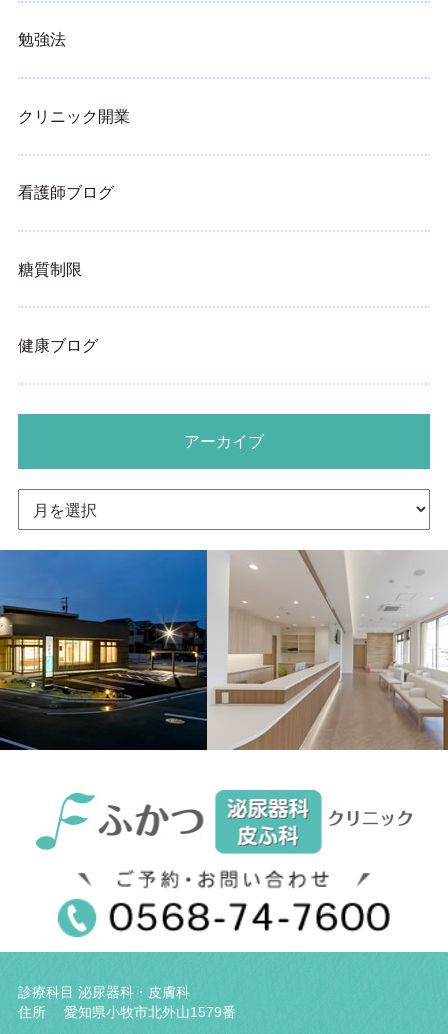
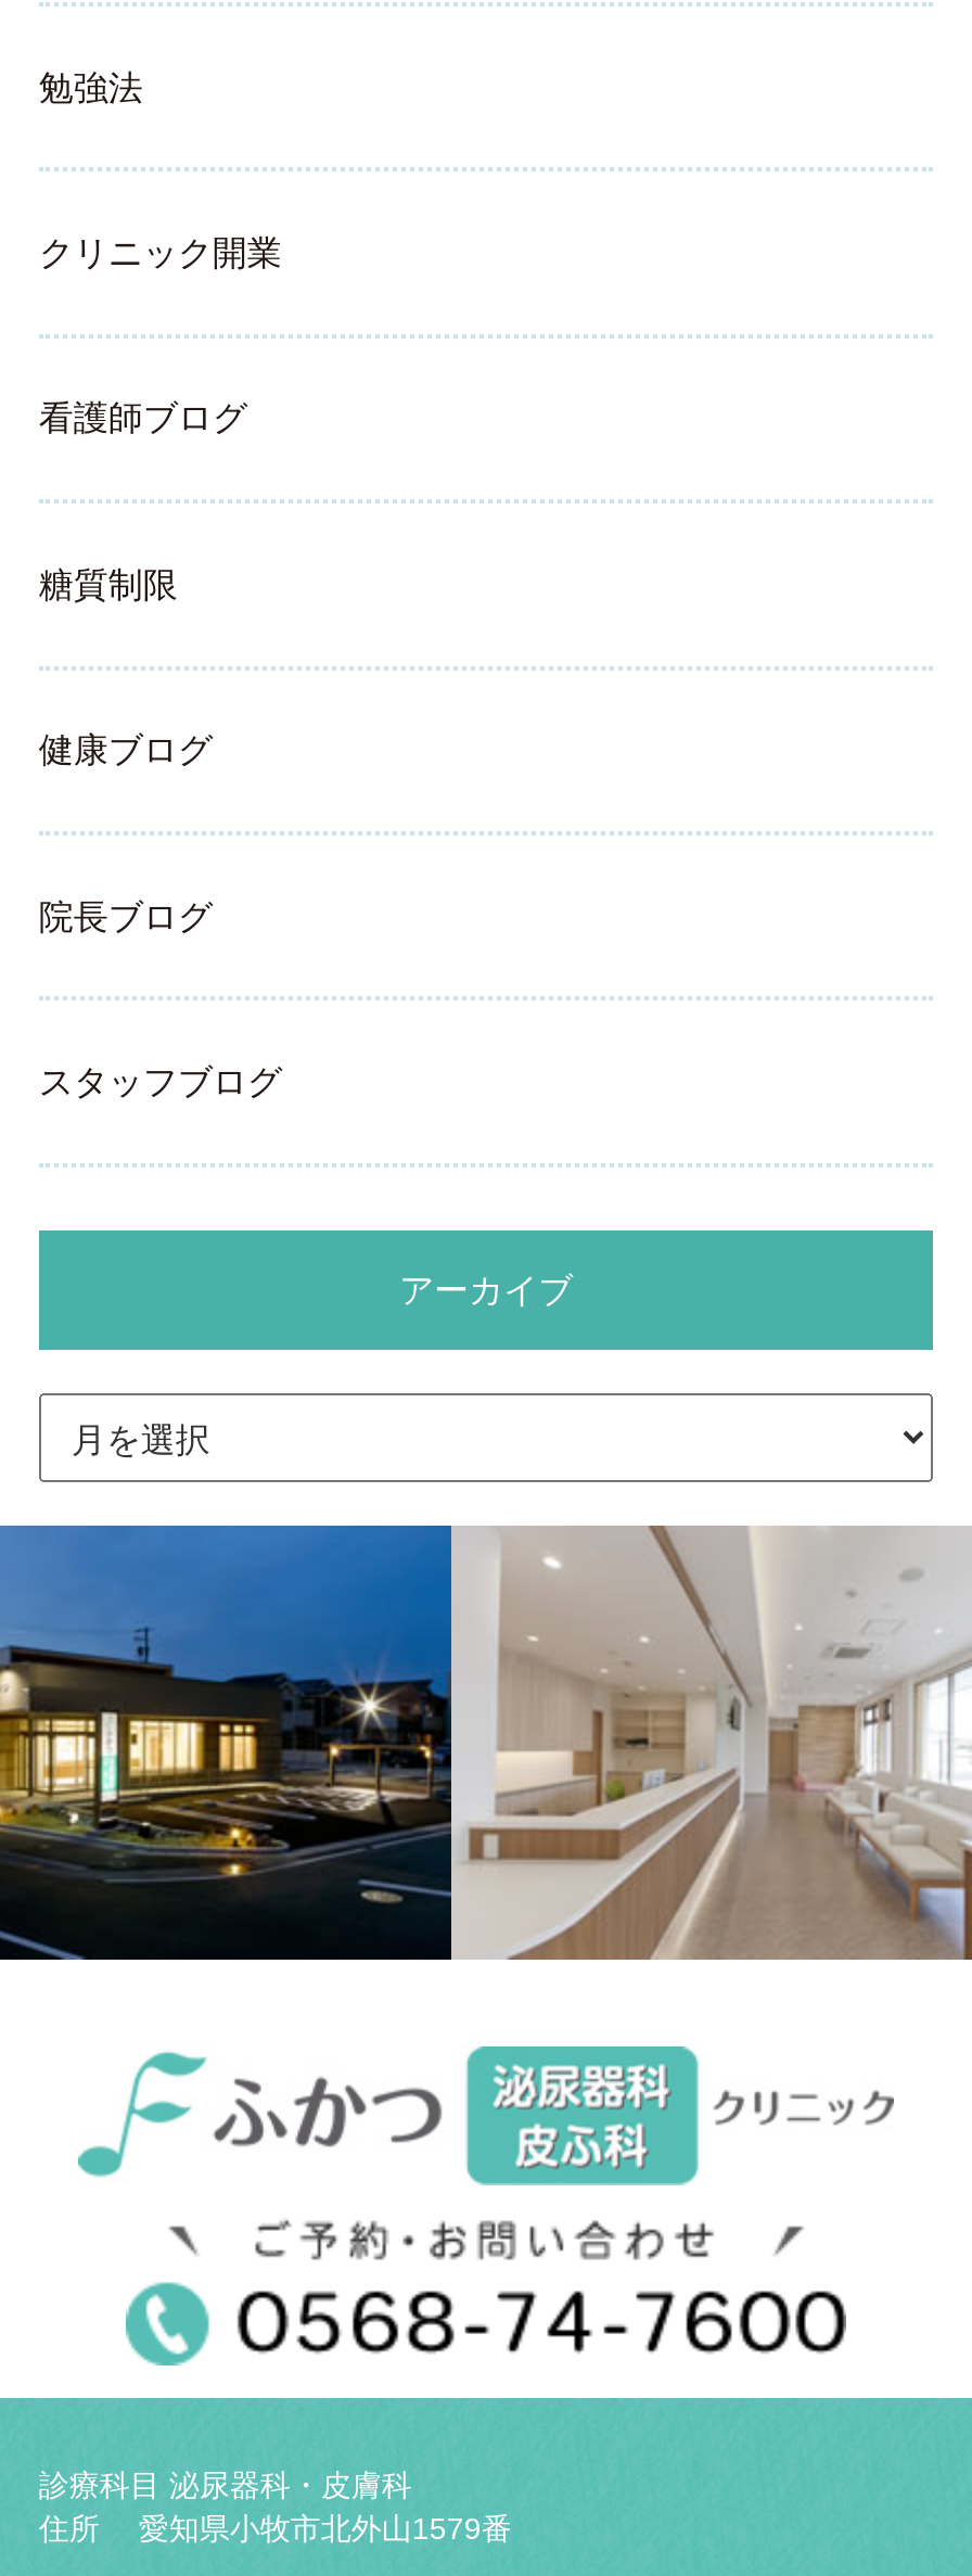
+ 院長ブログ

+ スタッフブログ
